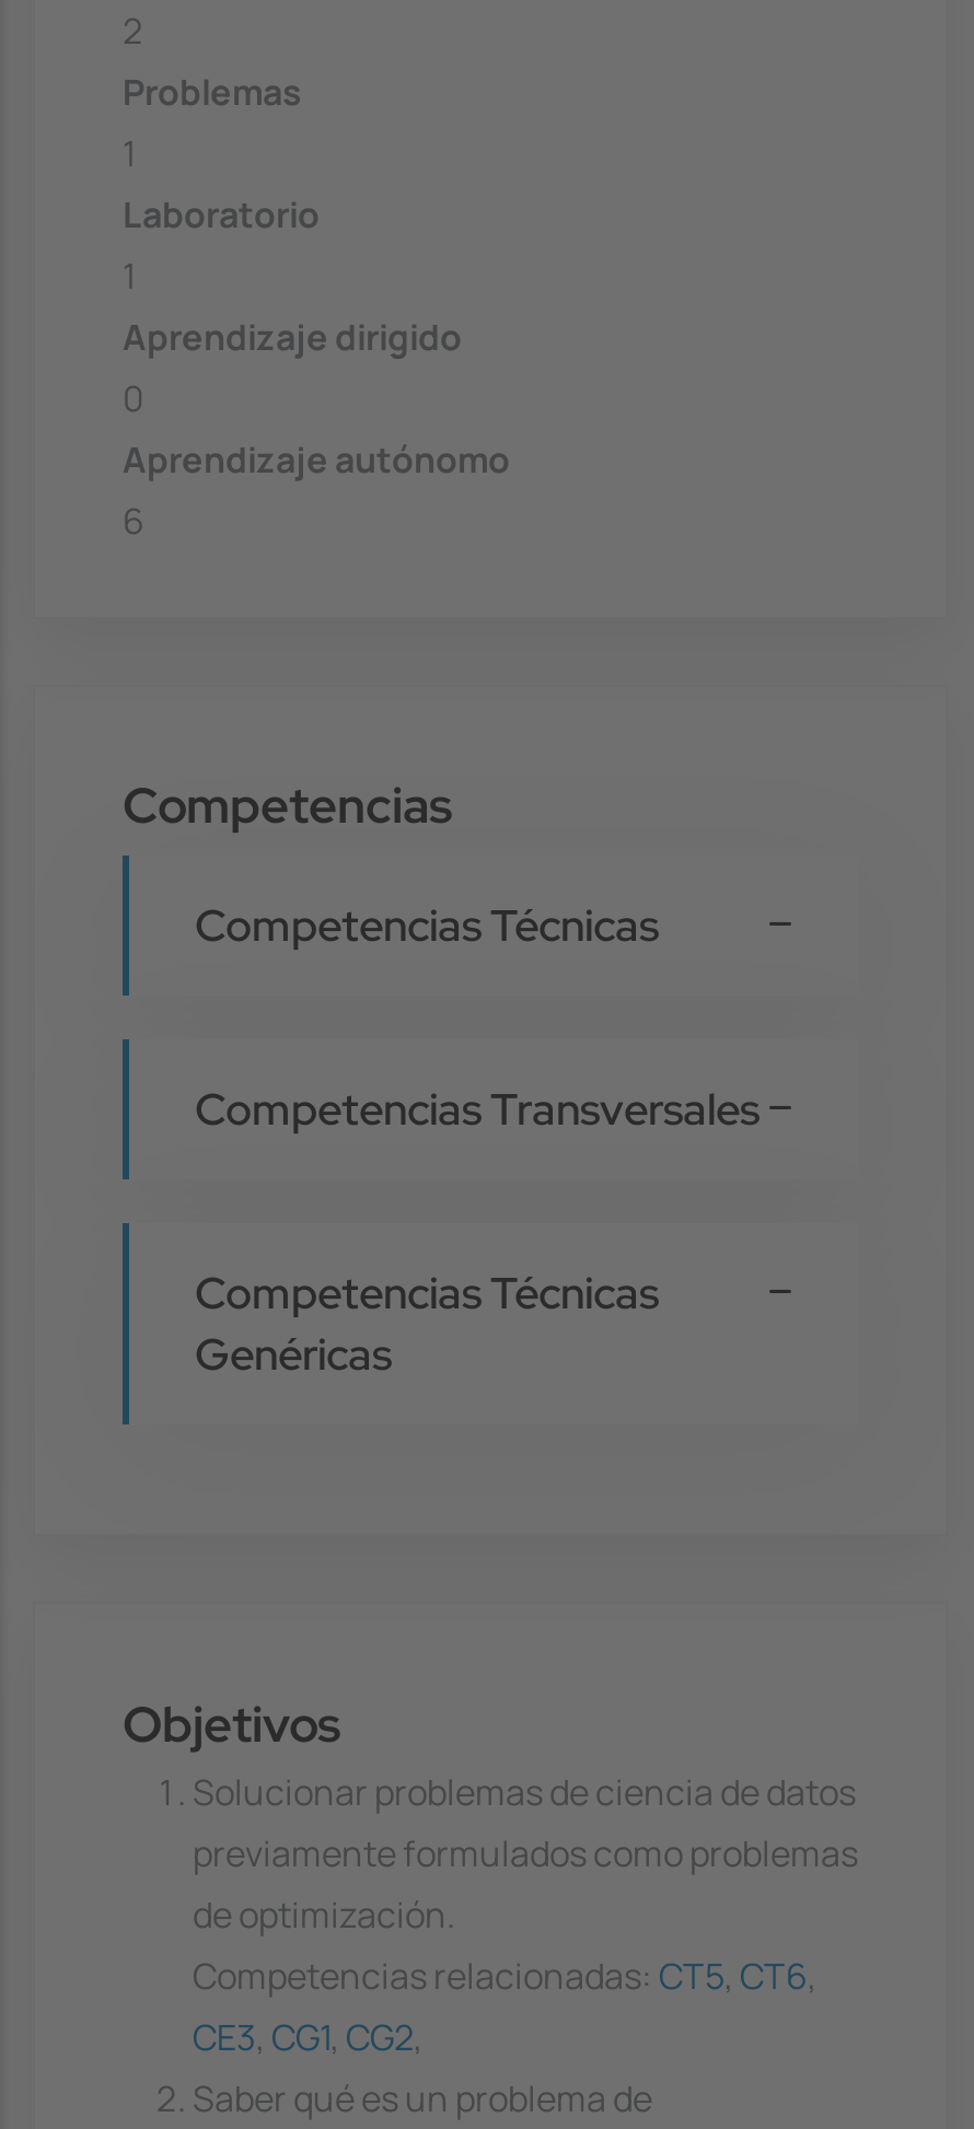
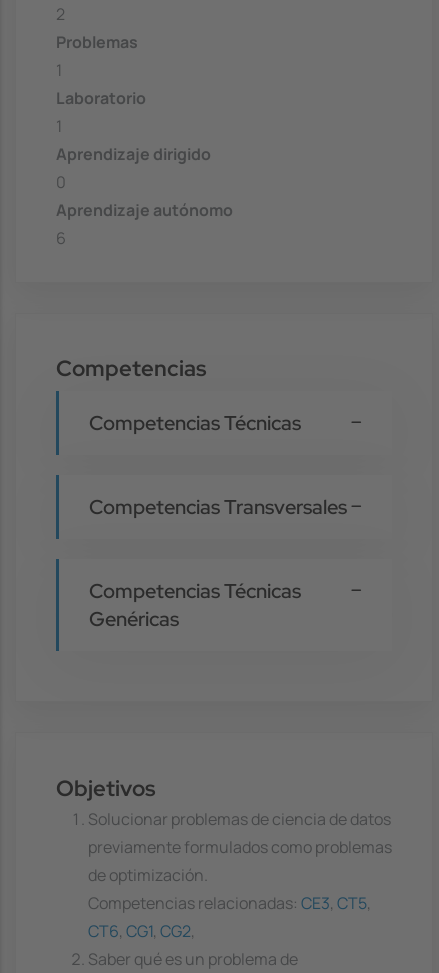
- Competencias relacionadas: CT5, CT6,
+ Competencias relacionadas: CE3, CT5,

- CE3, CG1, CG2,
+ CT6, CG1, CG2,
